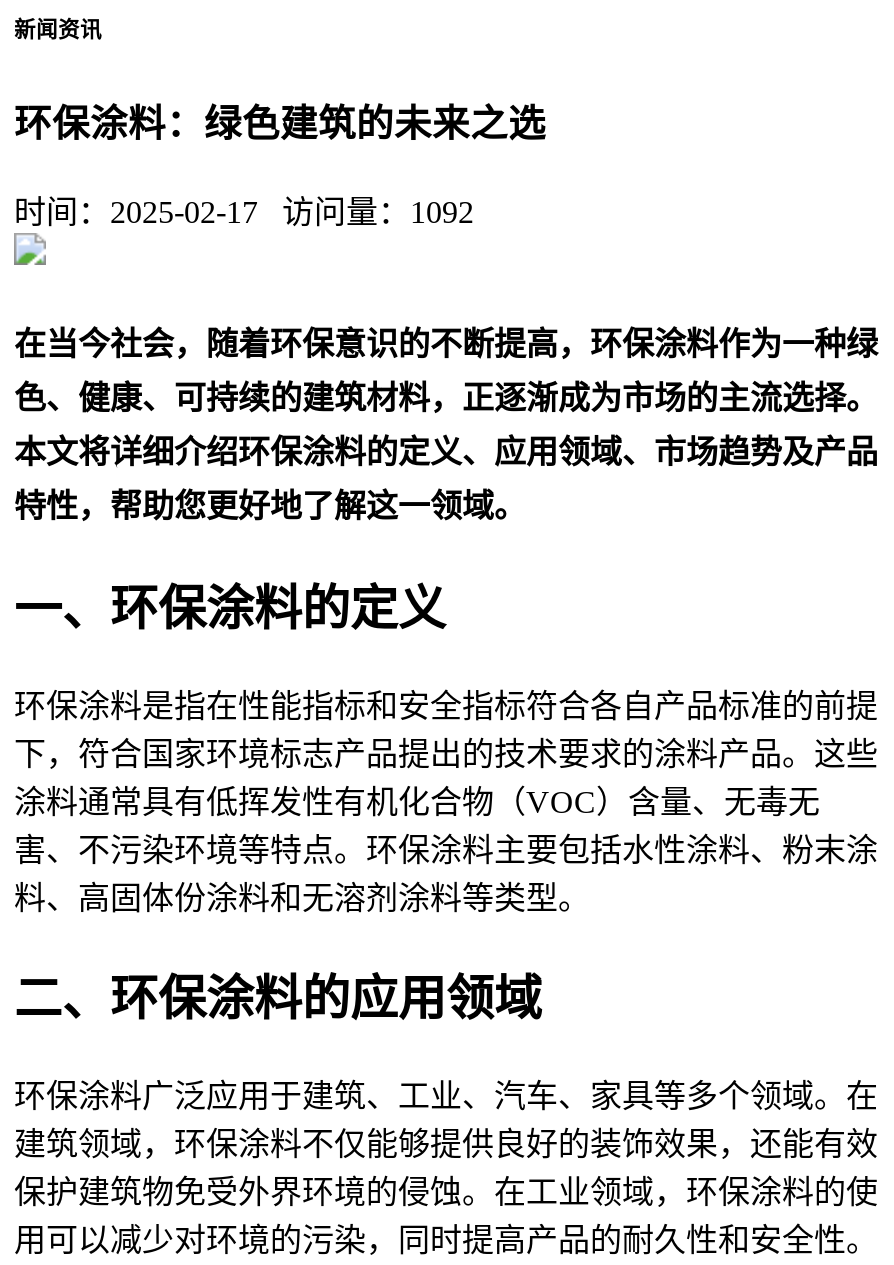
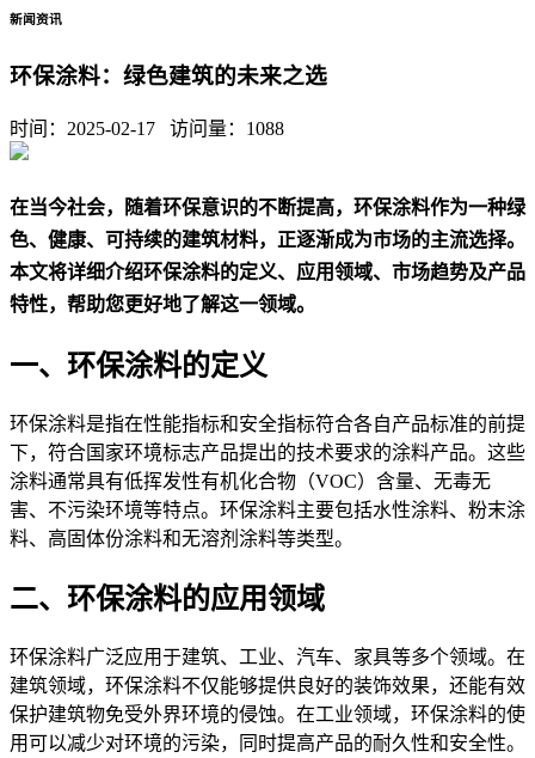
- 时间：2025-02-17 访问量：1092
+ 时间：2025-02-17 访问量：1088
